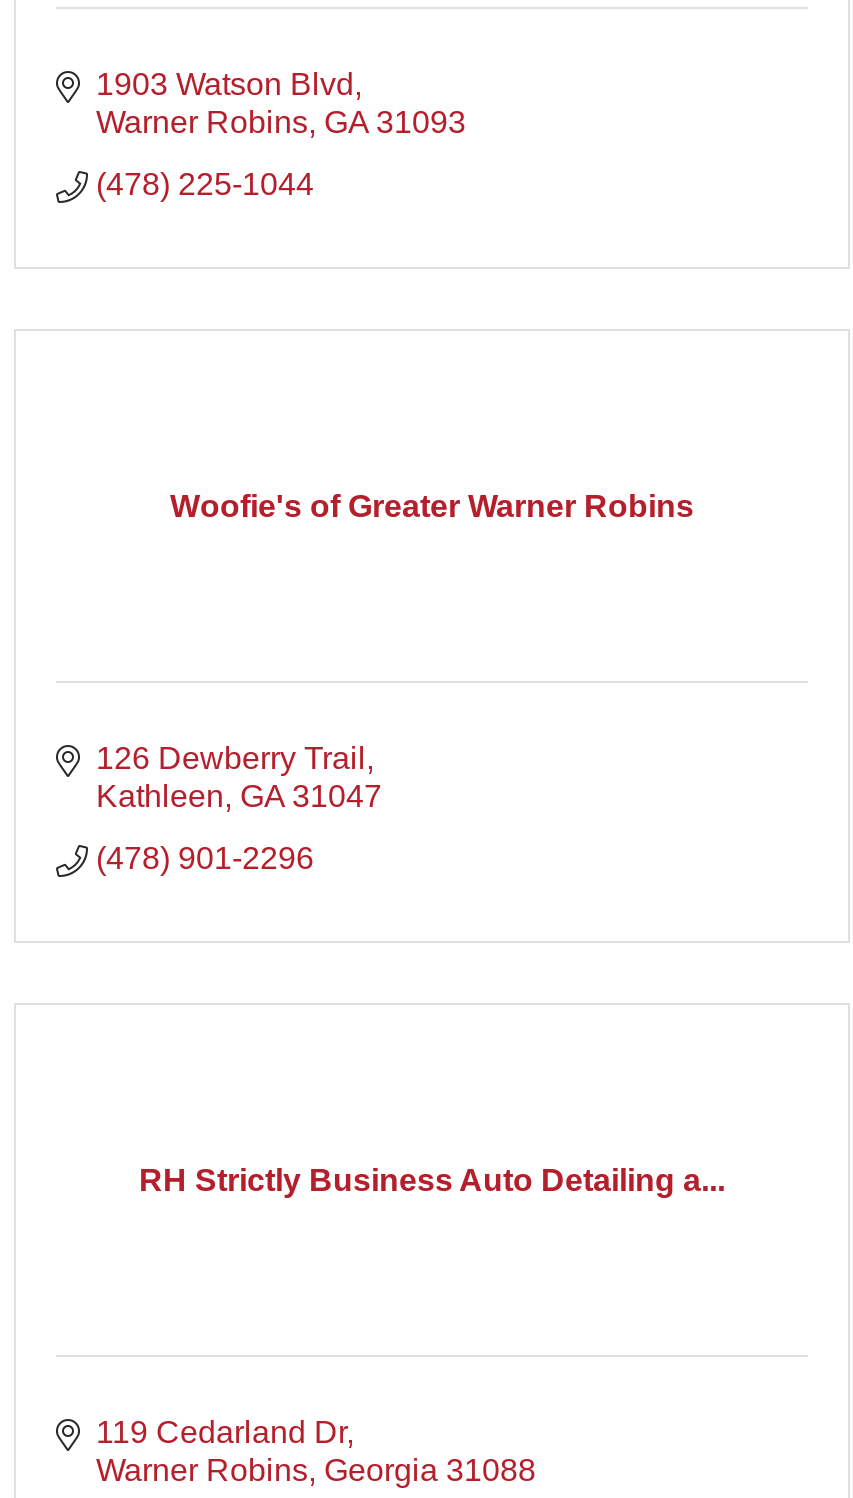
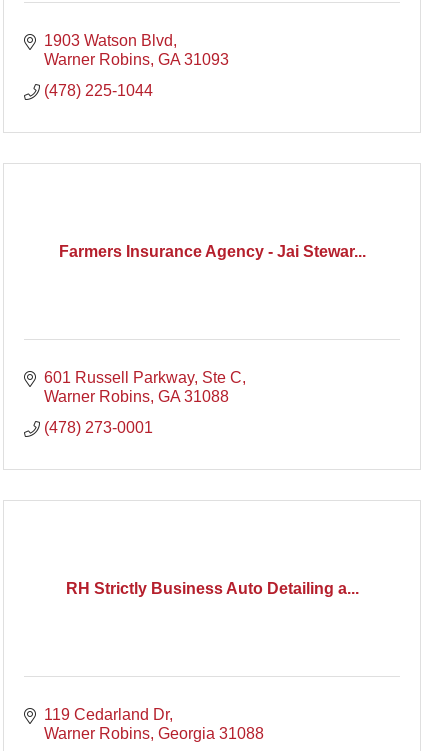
- Woofie's of Greater Warner Robins
+ Farmers Insurance Agency - Jai Stewar...

- 126 Dewberry Trail
- Kathleen GA 31047
+ 601 Russell Parkway Ste C
+ Warner Robins GA 31088

- (478) 901-2296
+ (478) 273-0001
